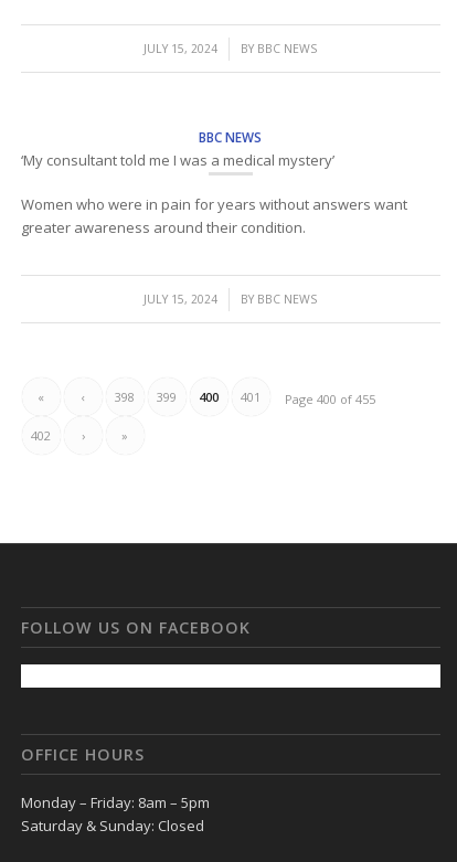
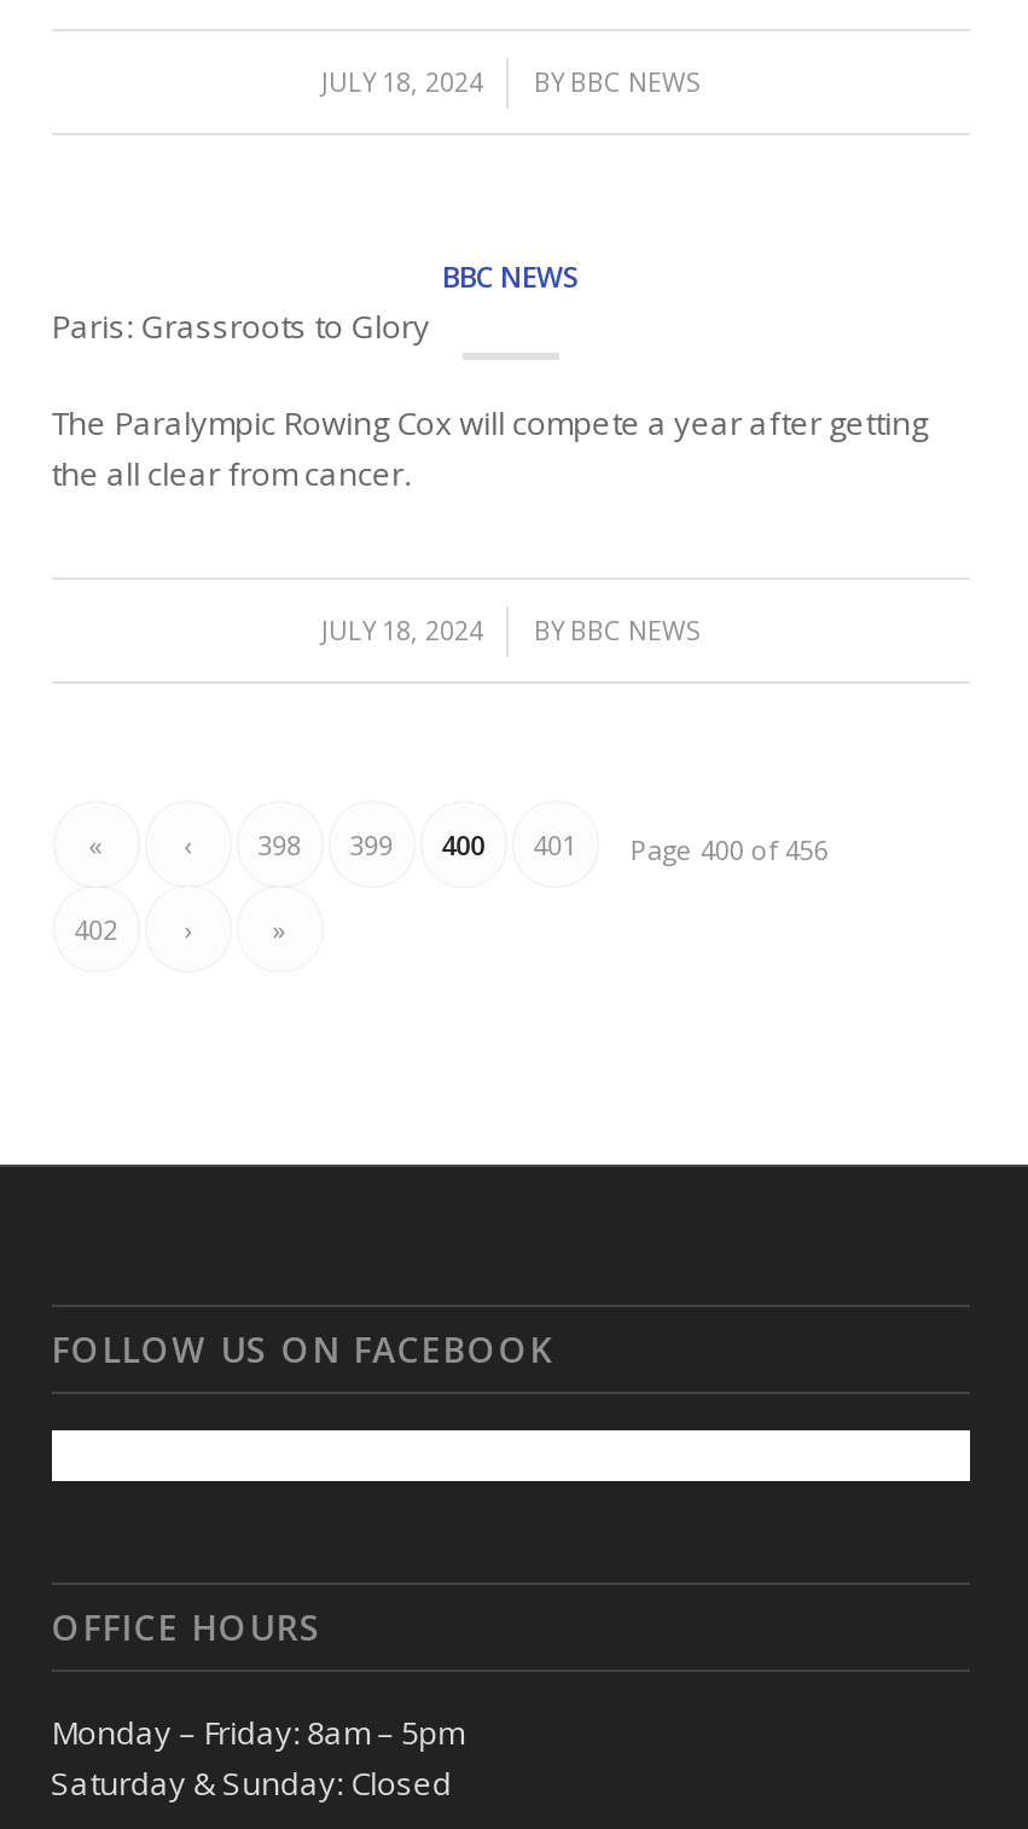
- JULY 15, 2024
+ JULY 18, 2024

- ‘My consultant told me I was a medical mystery’
+ Paris: Grassroots to Glory

- Women who were in pain for years without answers want
- greater awareness around their condition.
+ The Paralympic Rowing Cox will compete a year after getting
+ the all clear from cancer.

- JULY 15, 2024
+ JULY 18, 2024

- Page 400 of 455
+ Page 400 of 456
